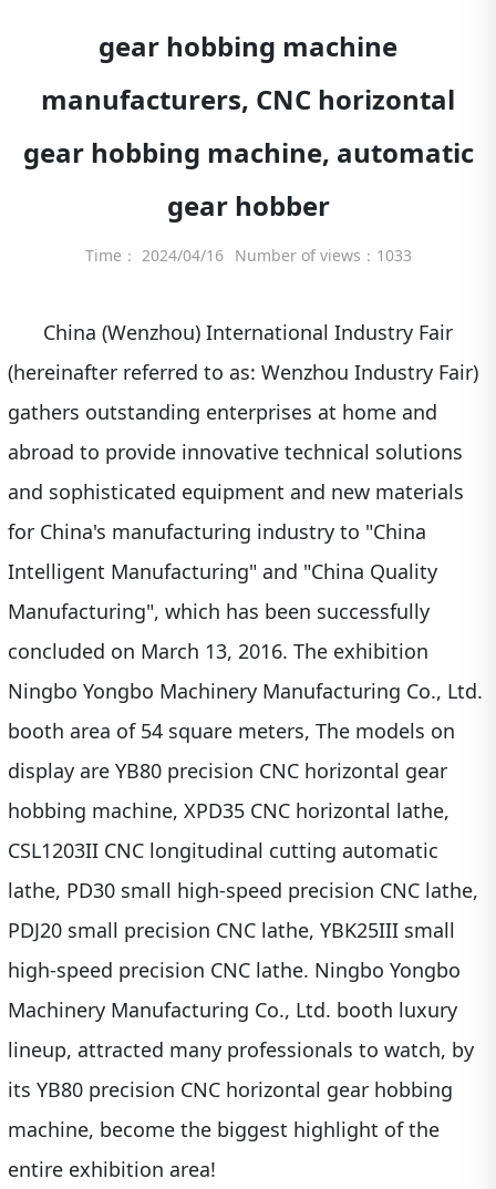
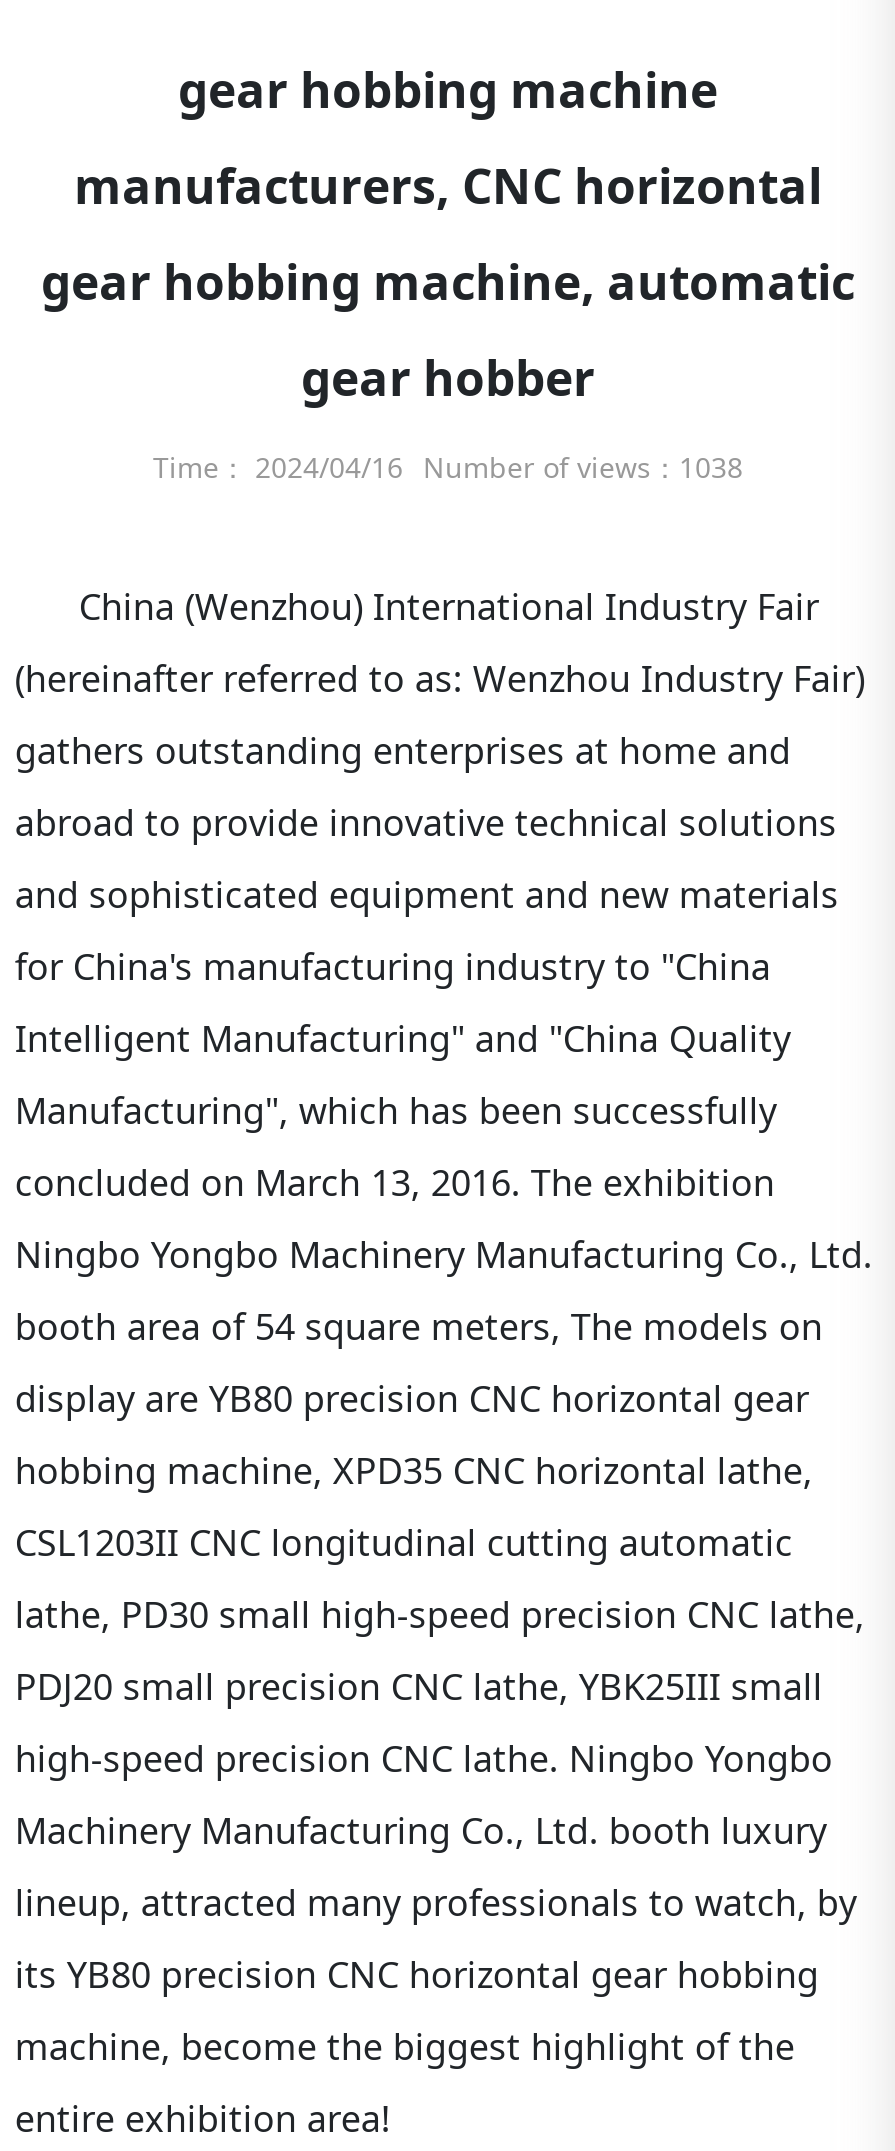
- Time： 2024/04/16 Number of views：1033
+ Time： 2024/04/16 Number of views：1038
